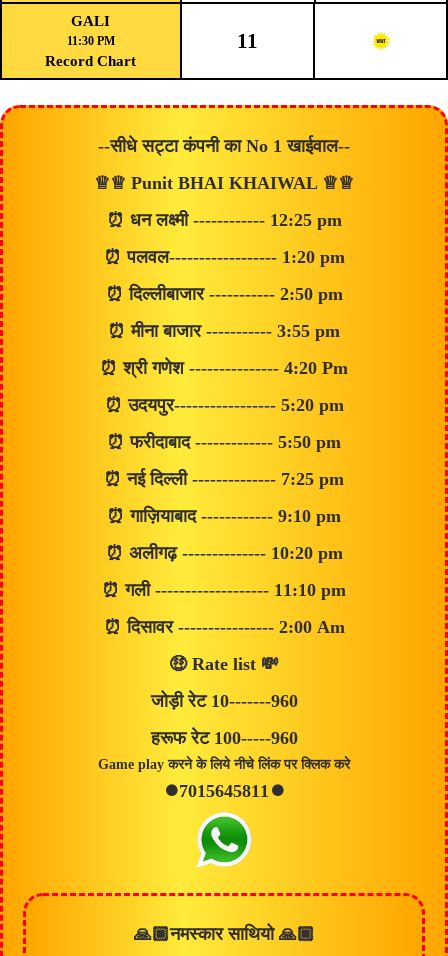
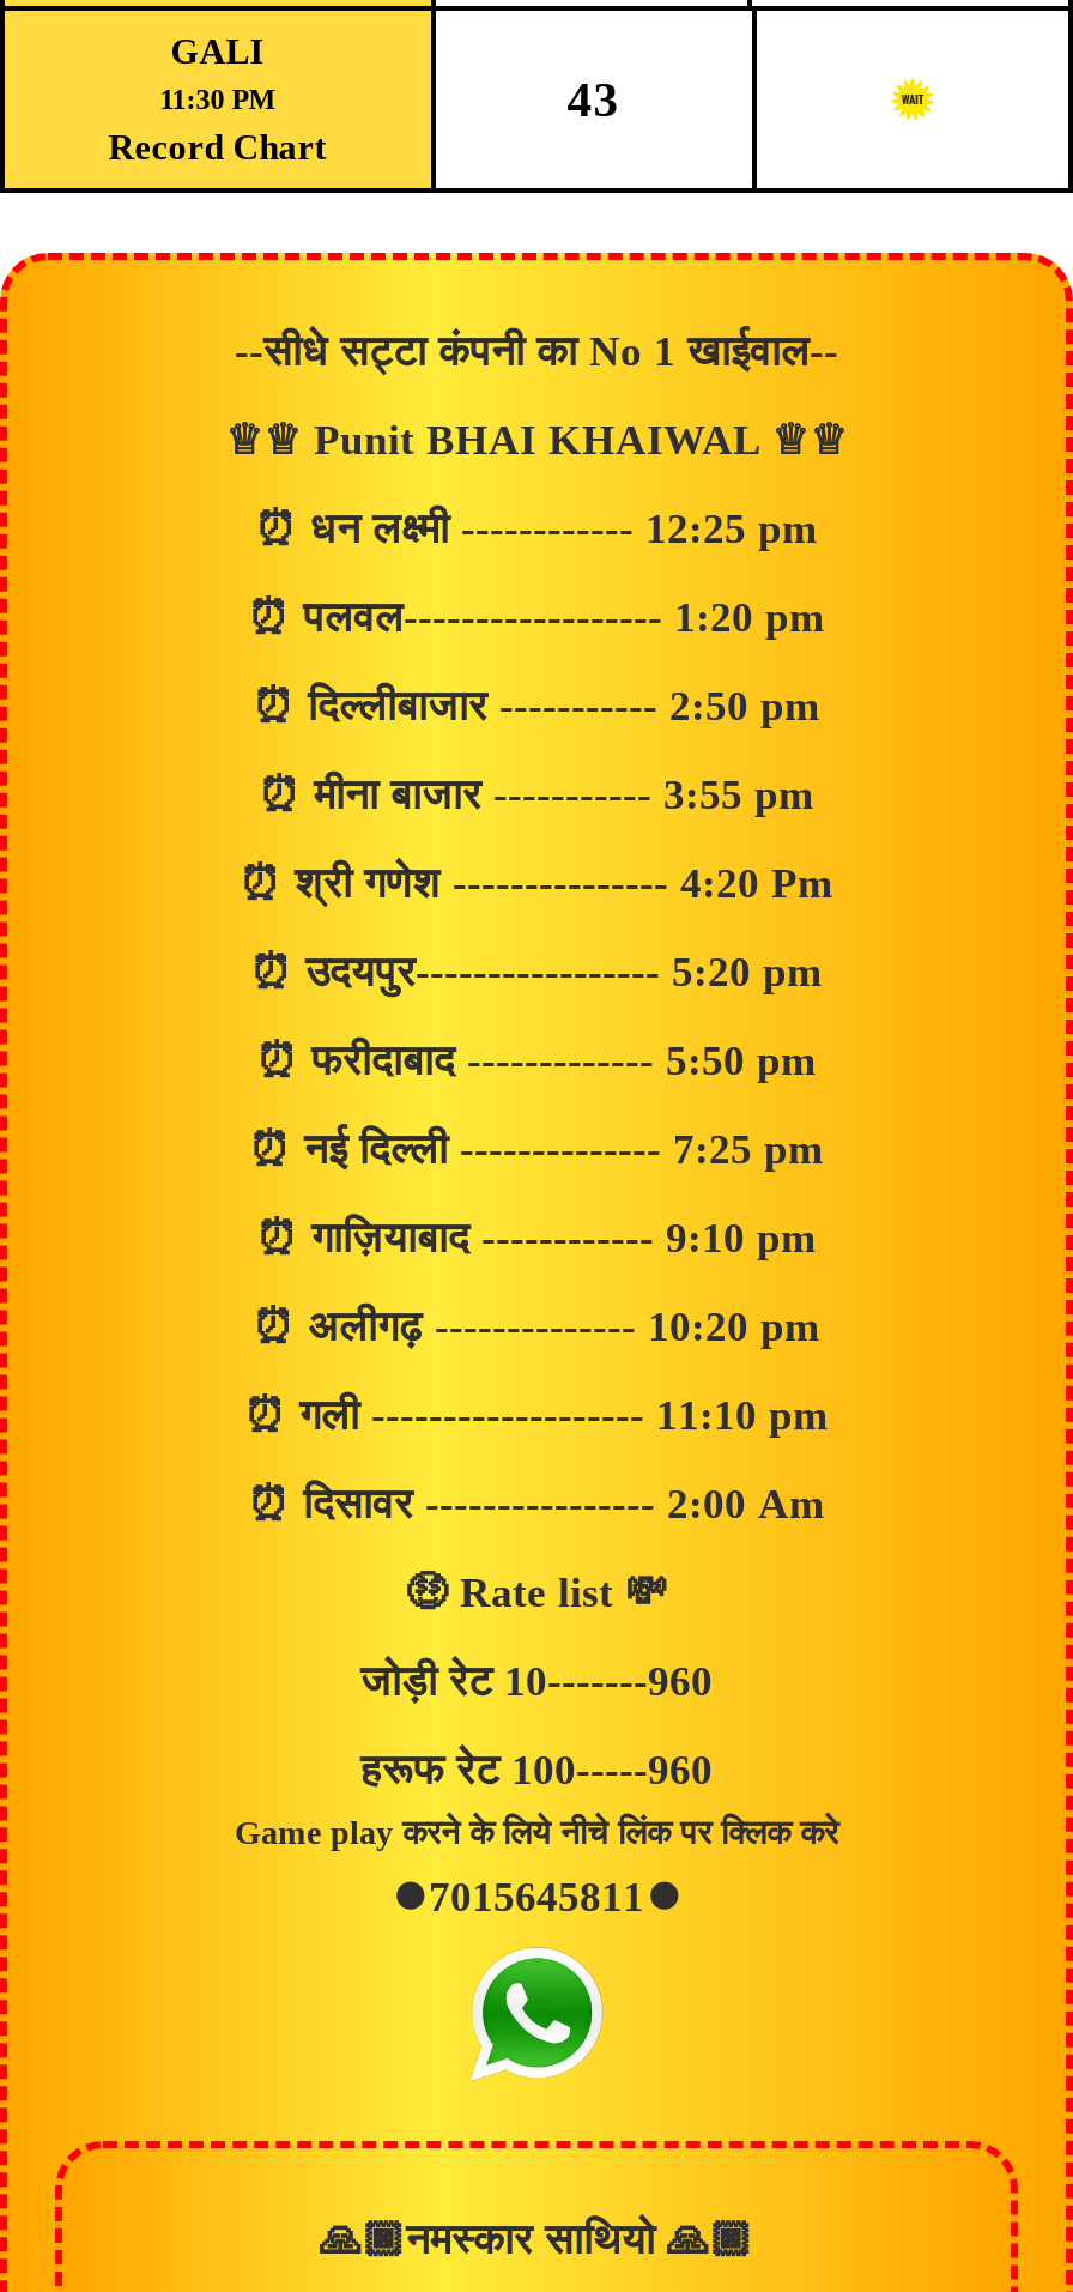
- 11
+ 43
